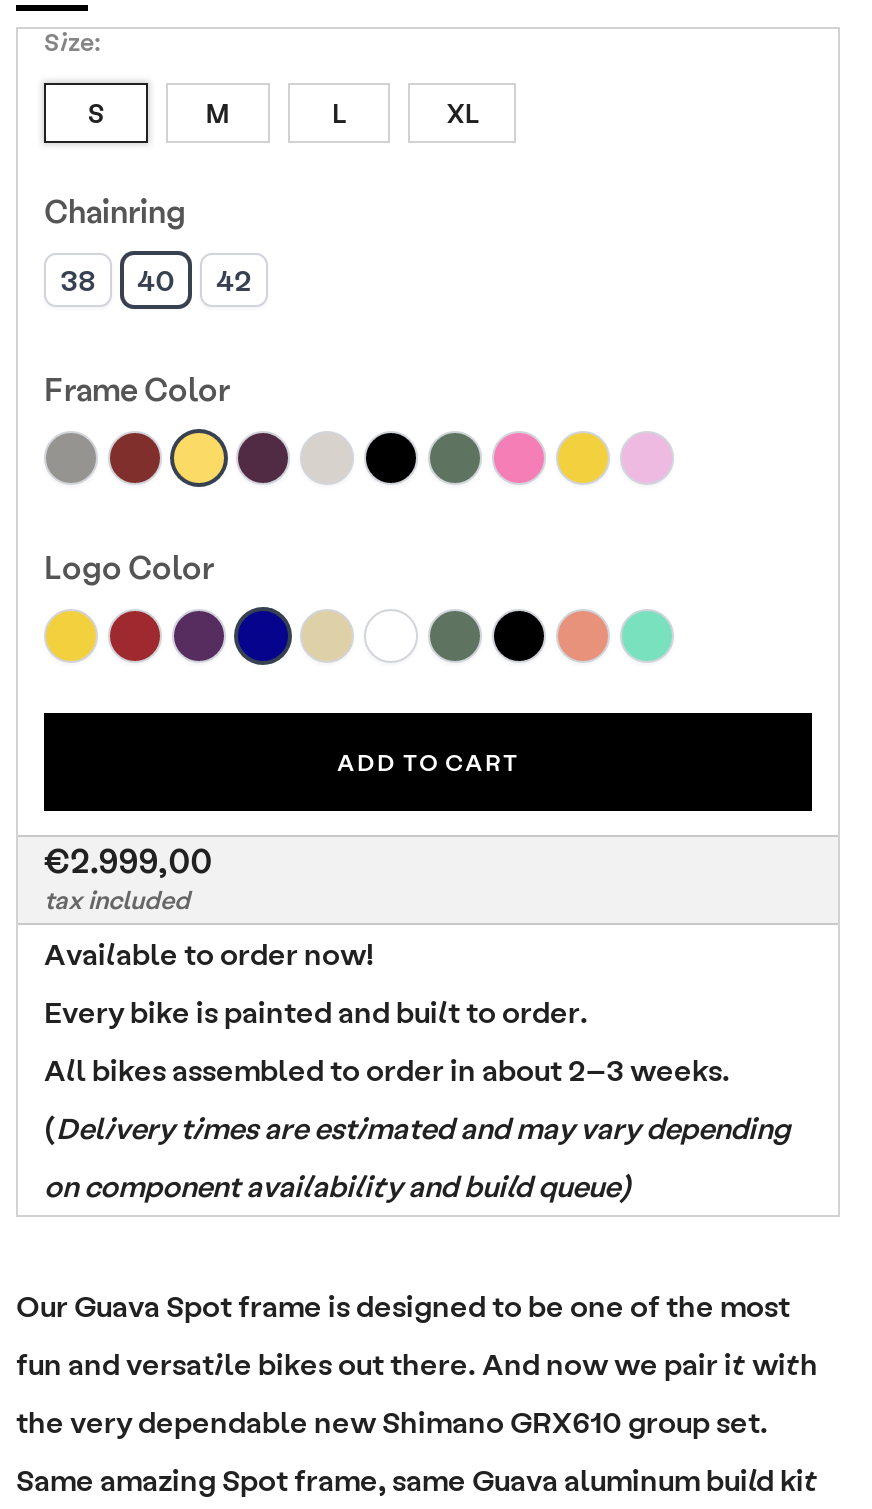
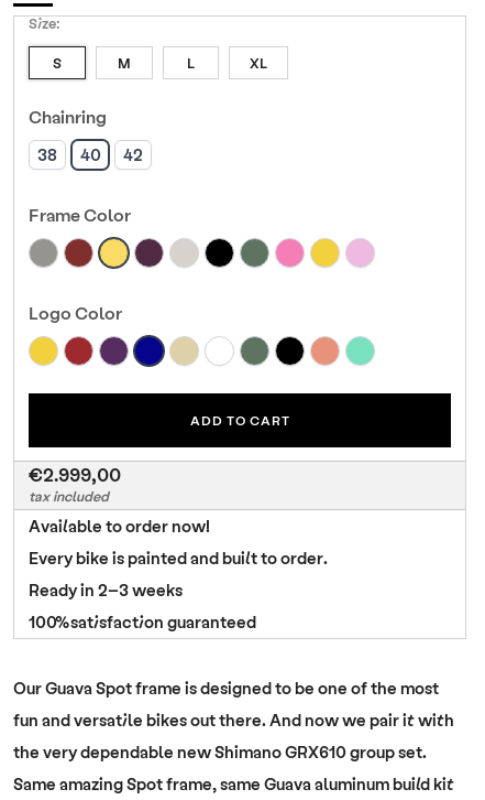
- All bikes assembled to order in about 2–3 weeks.
- (Delivery times are estimated and may vary depending
- on component availability and build queue)
+ Ready in 2–3 weeks
+ 100% satisfaction guaranteed
